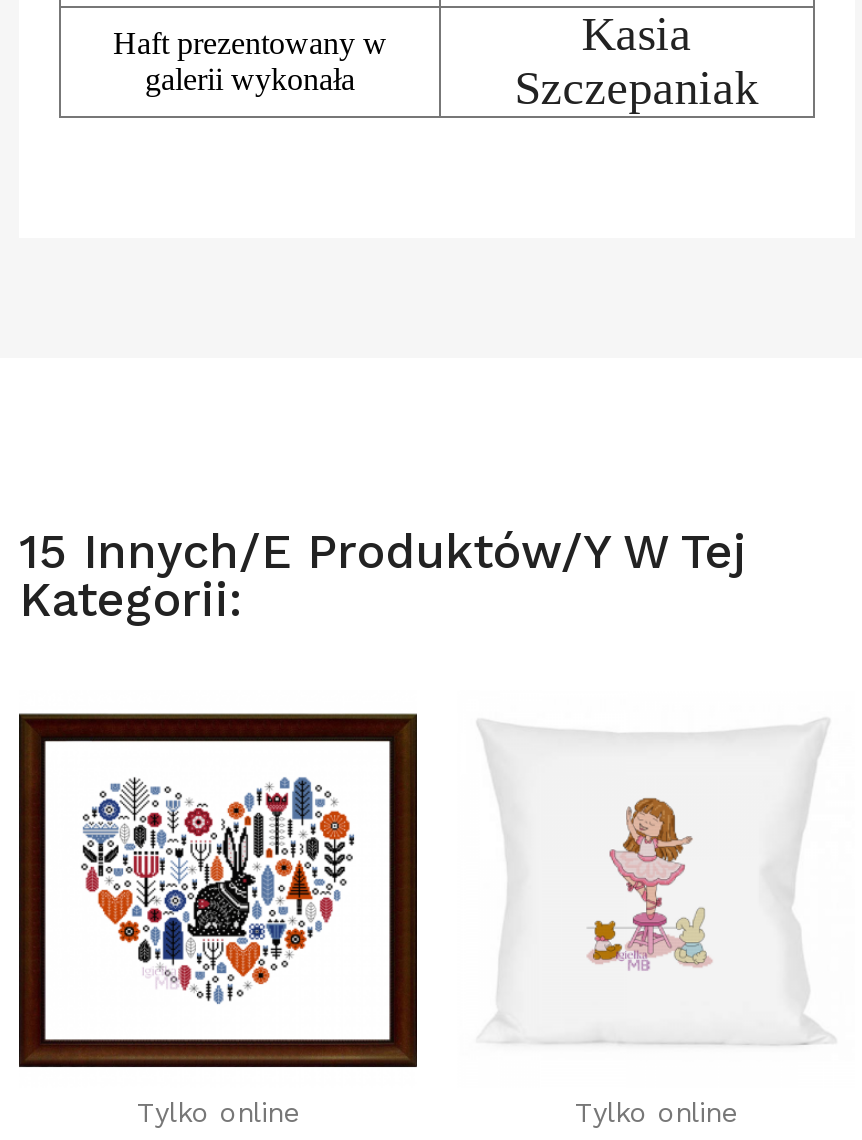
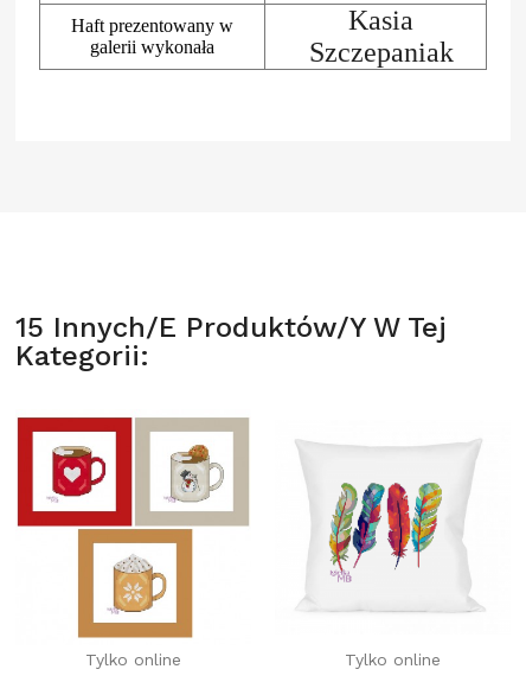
- [image]
+ [image]

- [image]
+ [image]
